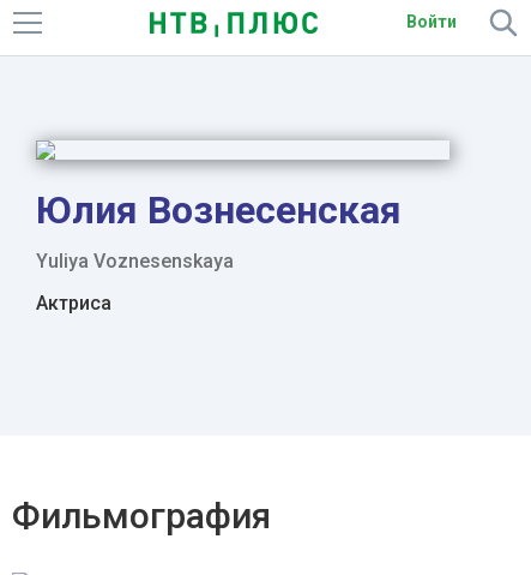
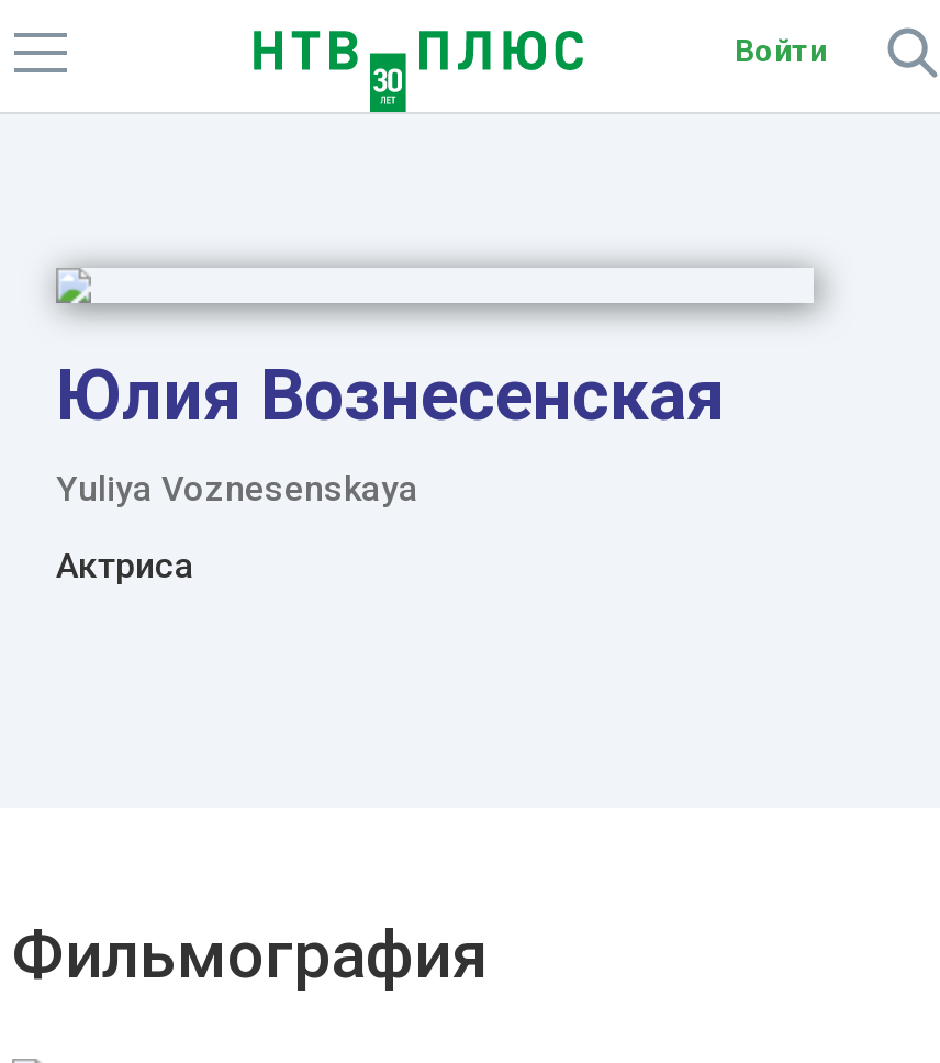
- [image]
+ [image]
